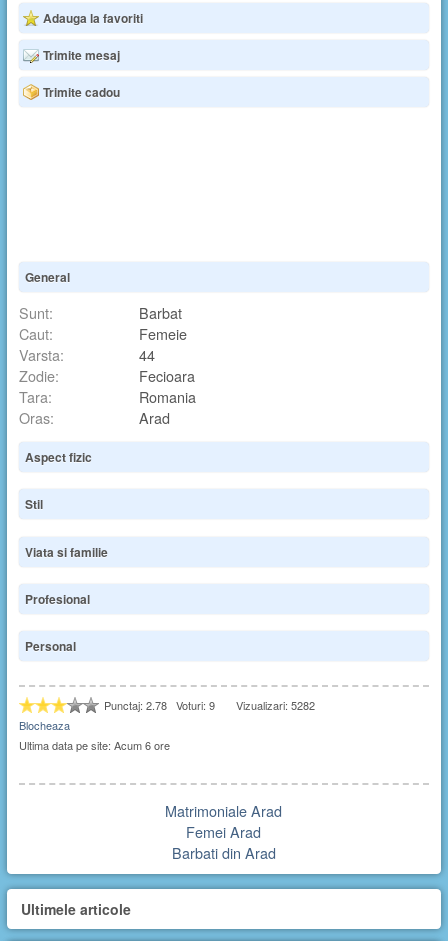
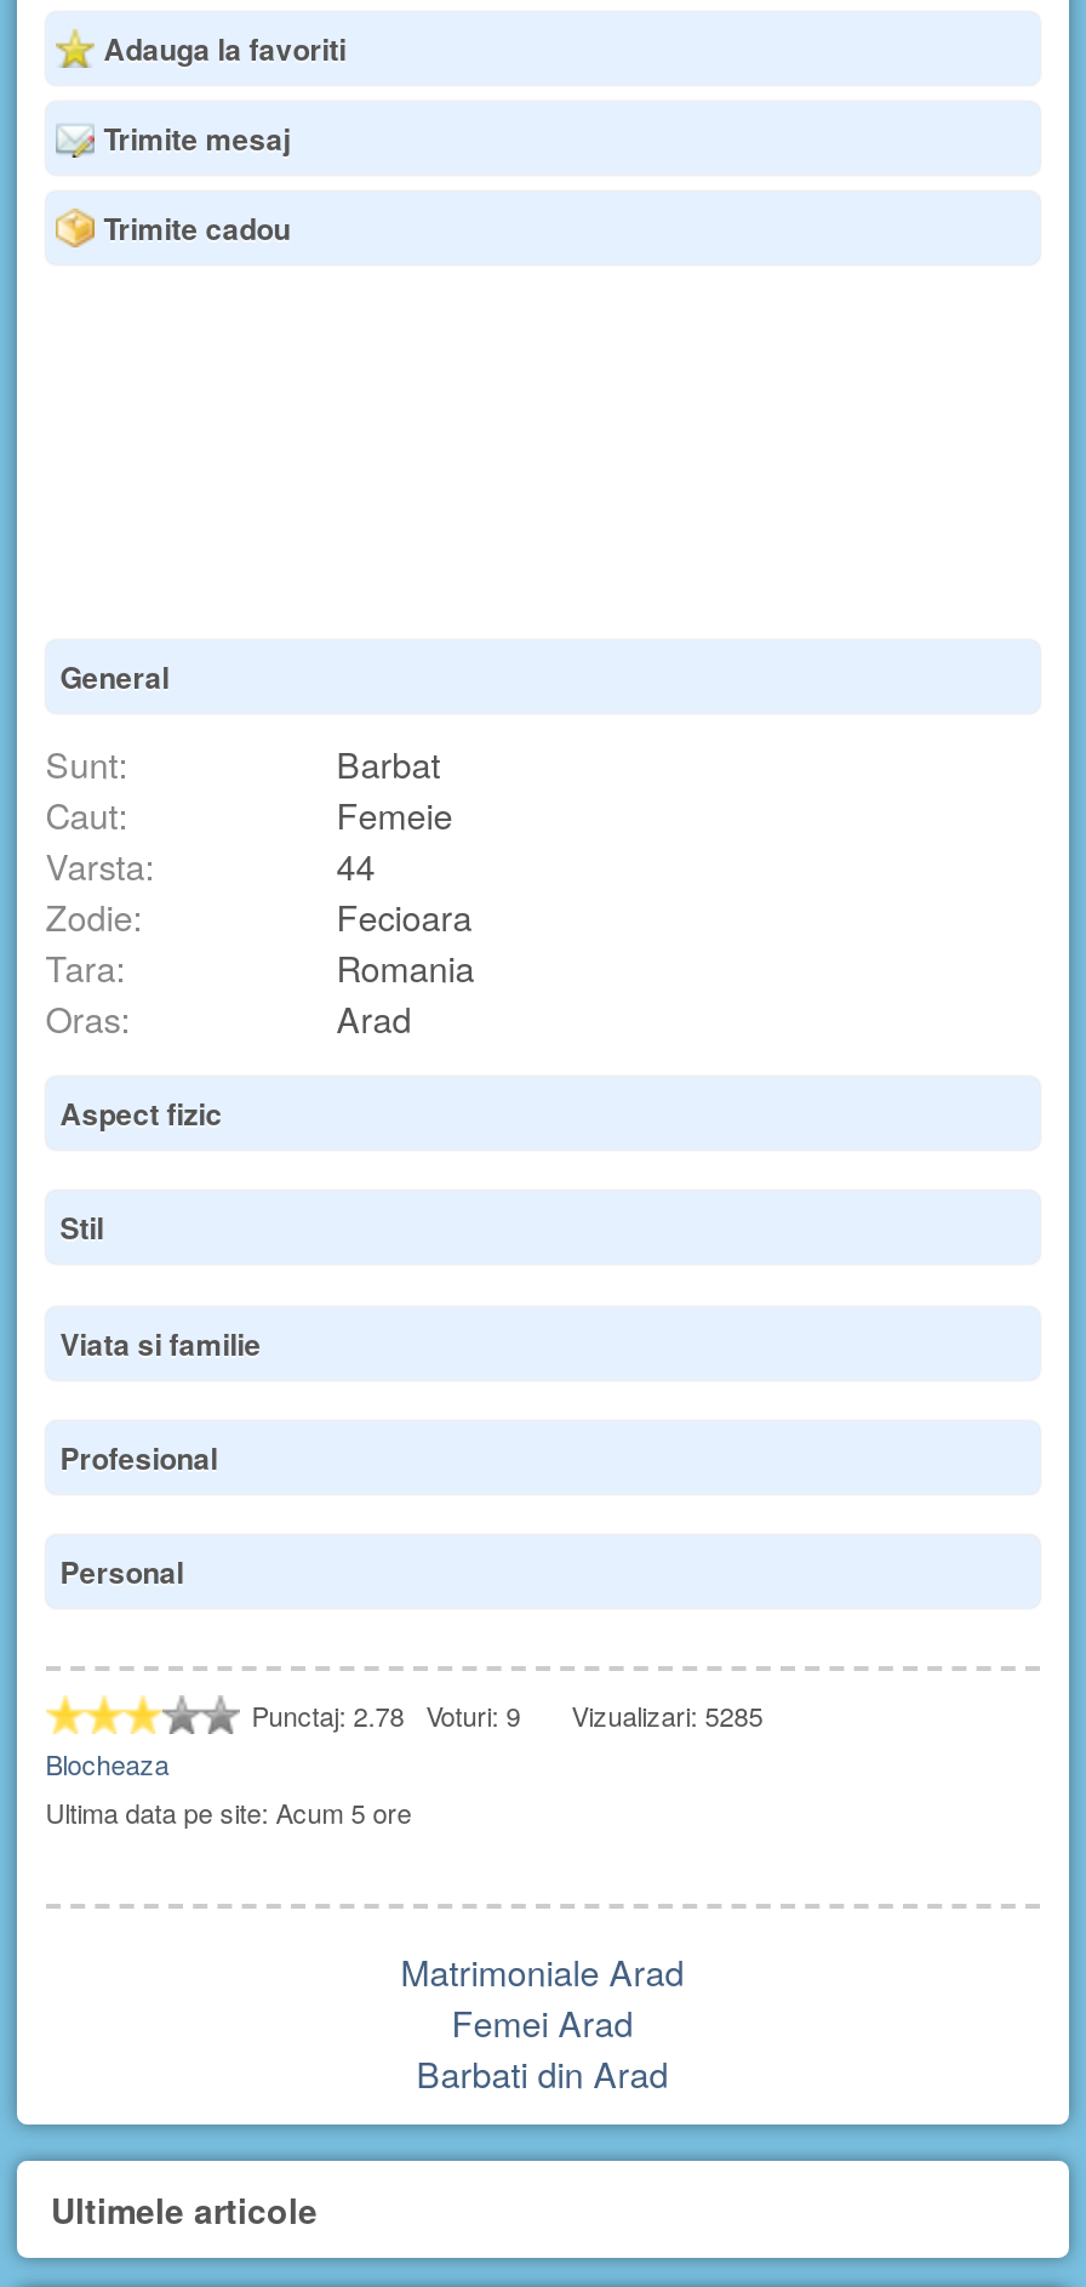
- Punctaj: 2.78 Voturi: 9 Vizualizari: 5282
+ Punctaj: 2.78 Voturi: 9 Vizualizari: 5285

- Ultima data pe site: Acum 6 ore
+ Ultima data pe site: Acum 5 ore
